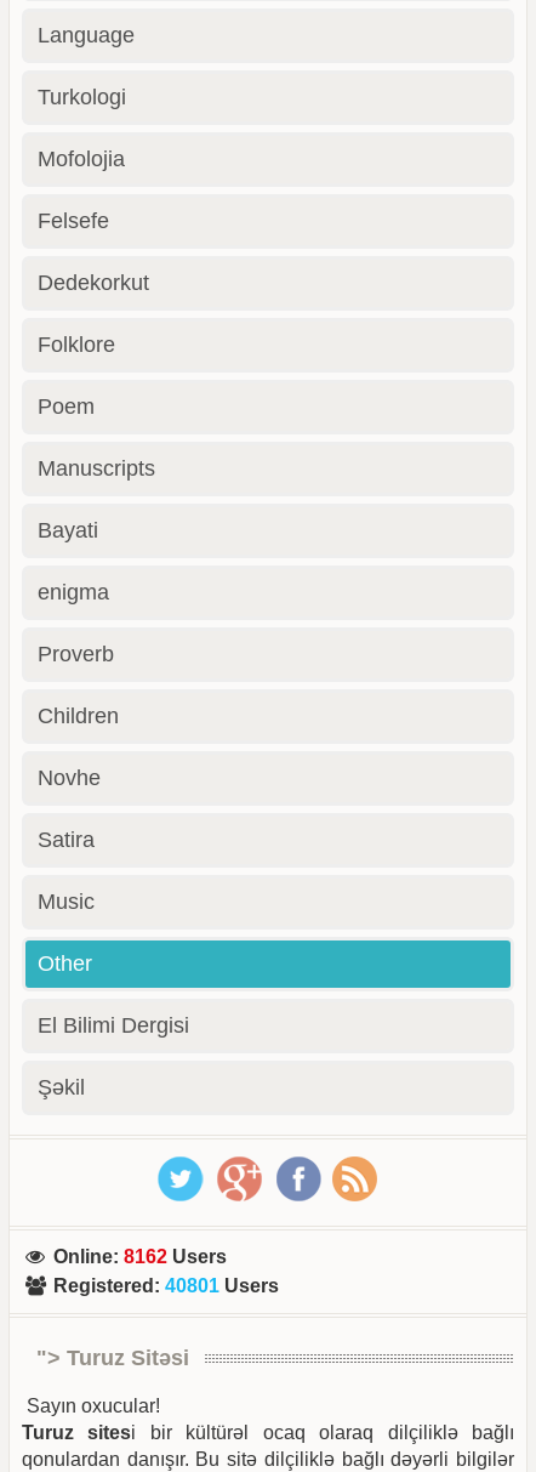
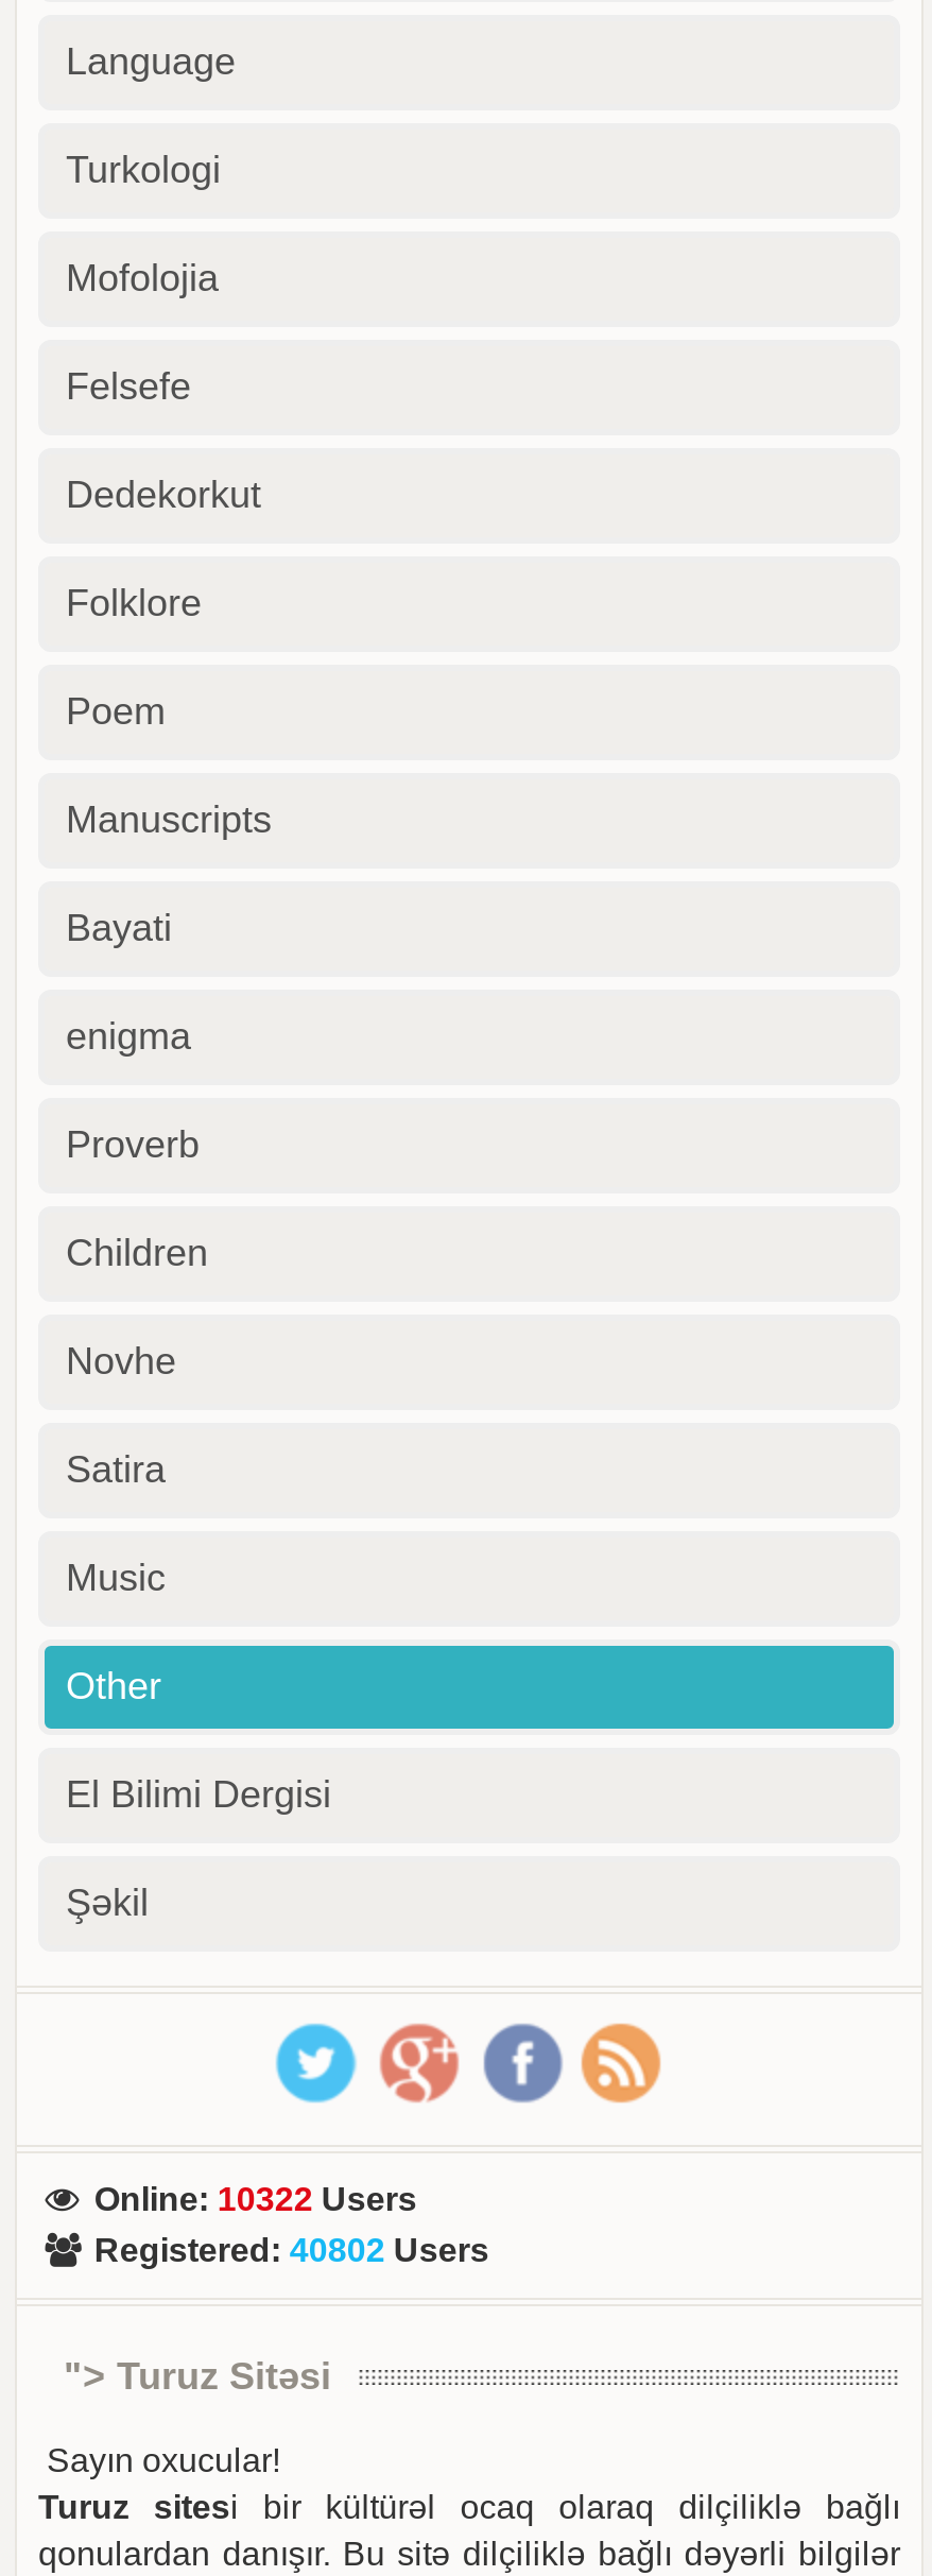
- Online: 8162 Users
+ Online: 10322 Users

- Registered: 40801 Users
+ Registered: 40802 Users
